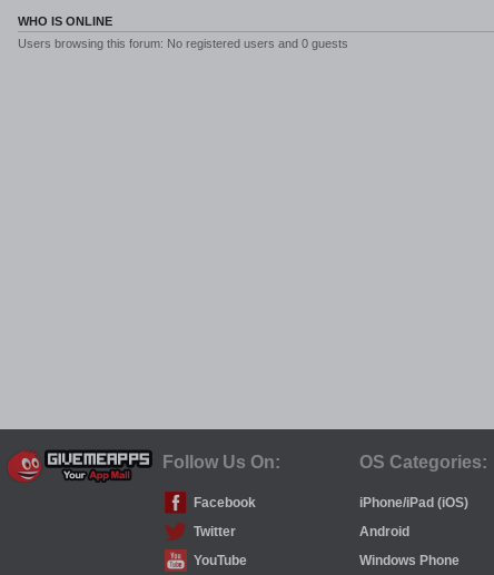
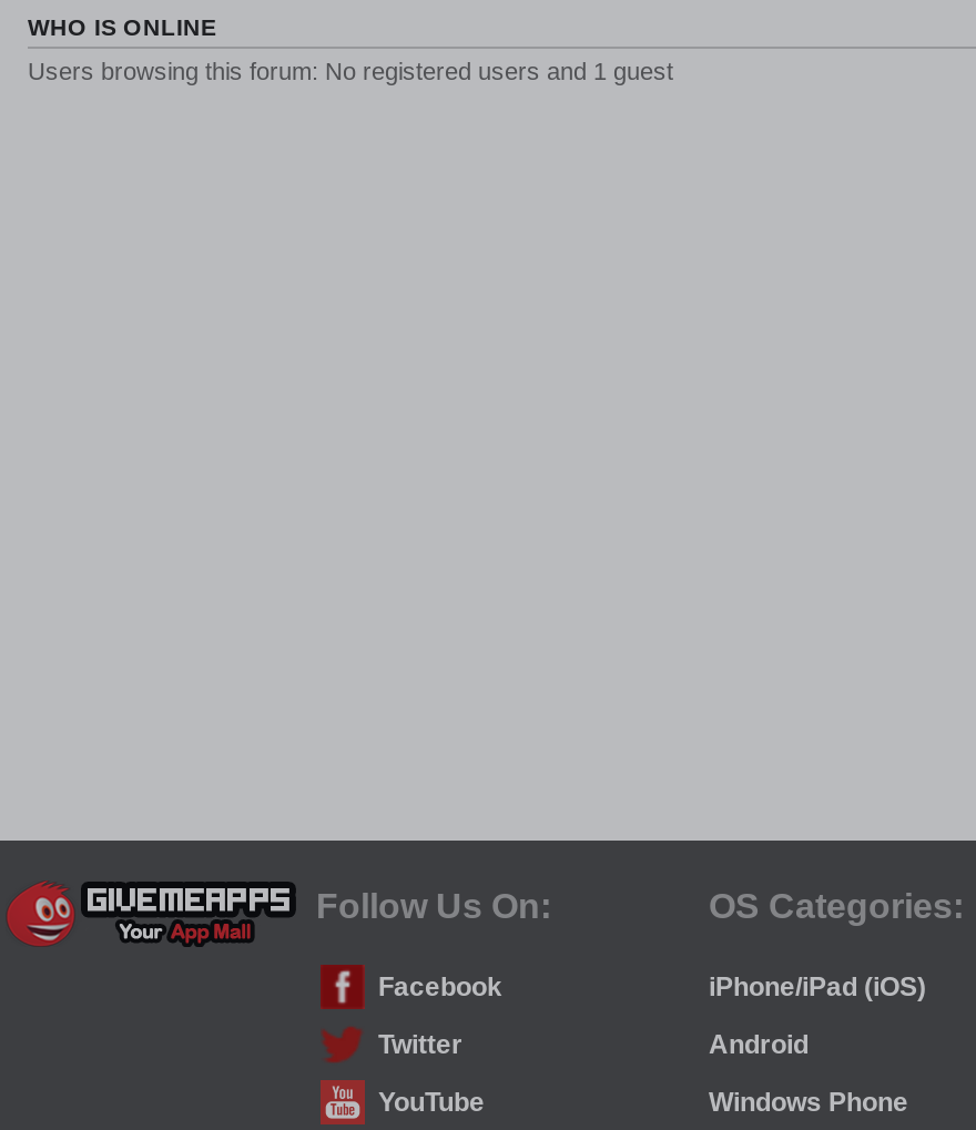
- Users browsing this forum: No registered users and 0 guests
+ Users browsing this forum: No registered users and 1 guest
